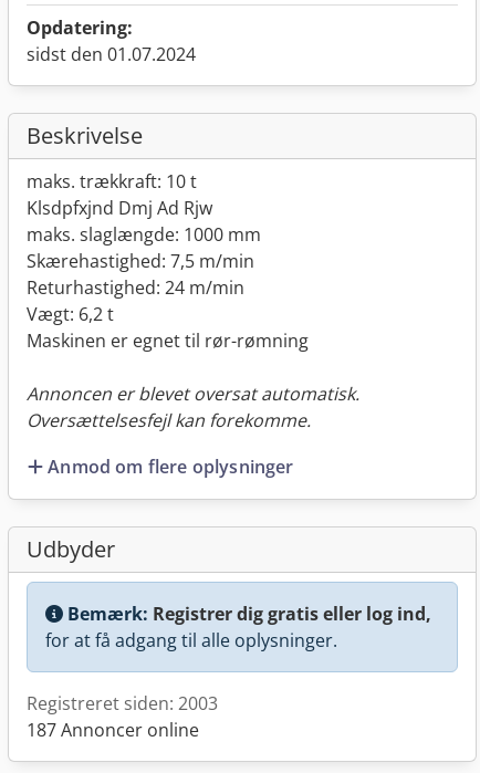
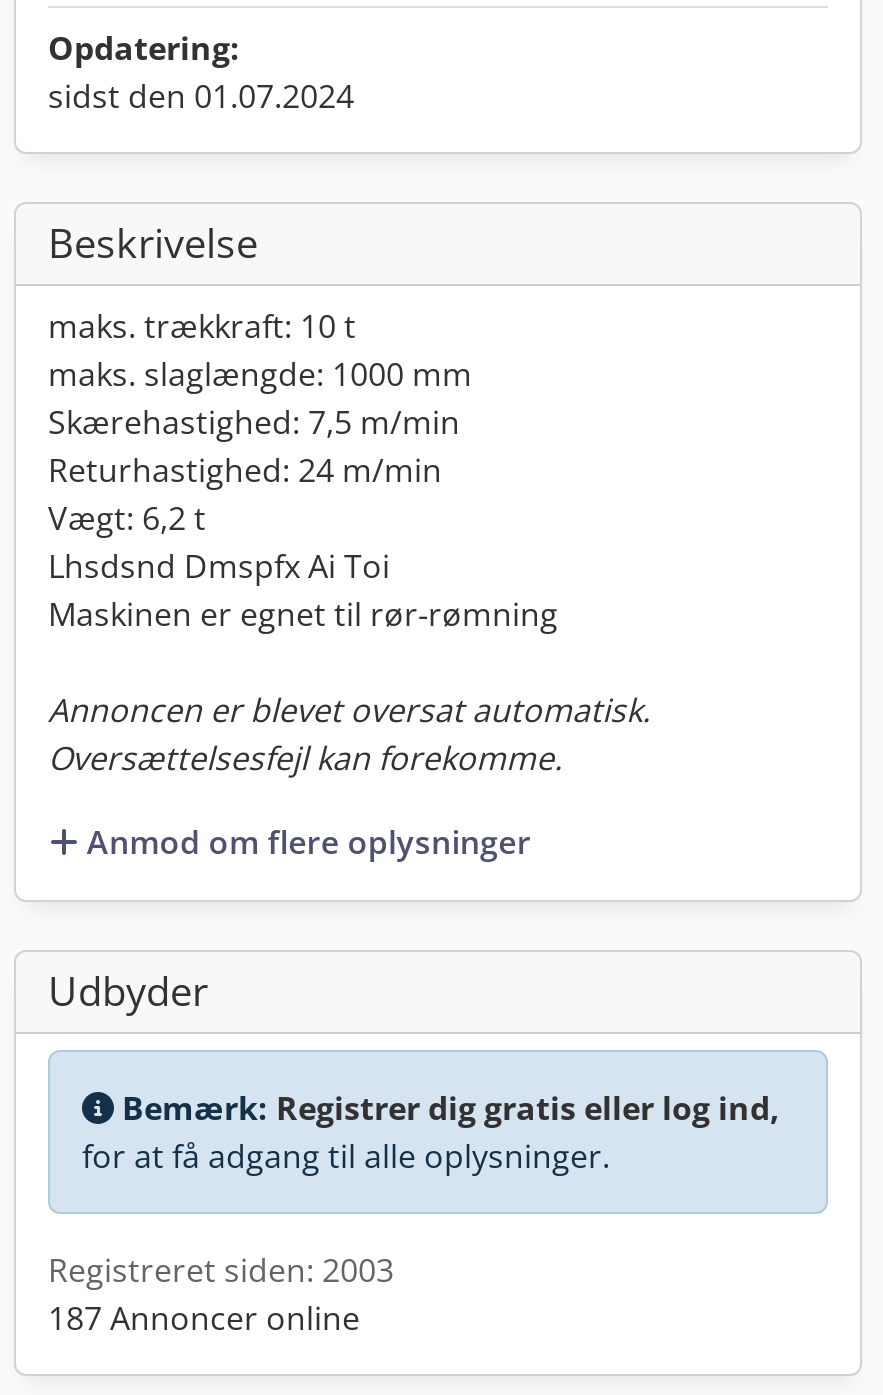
- Klsdpfxjnd Dmj Ad Rjw

moved up: maks. slaglængde: 1000 mm | Skærehastighed: 7,5 m/min | Returhastighed: 24 m/min | Vægt: 6,2 t

+ Lhsdsnd Dmspfx Ai Toi
